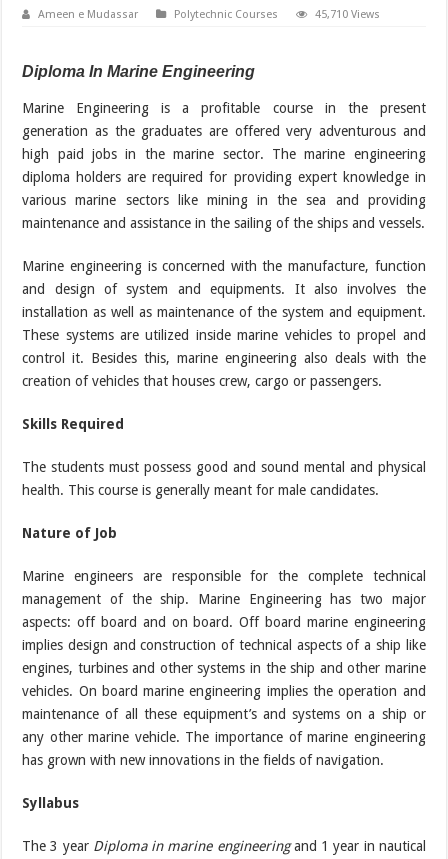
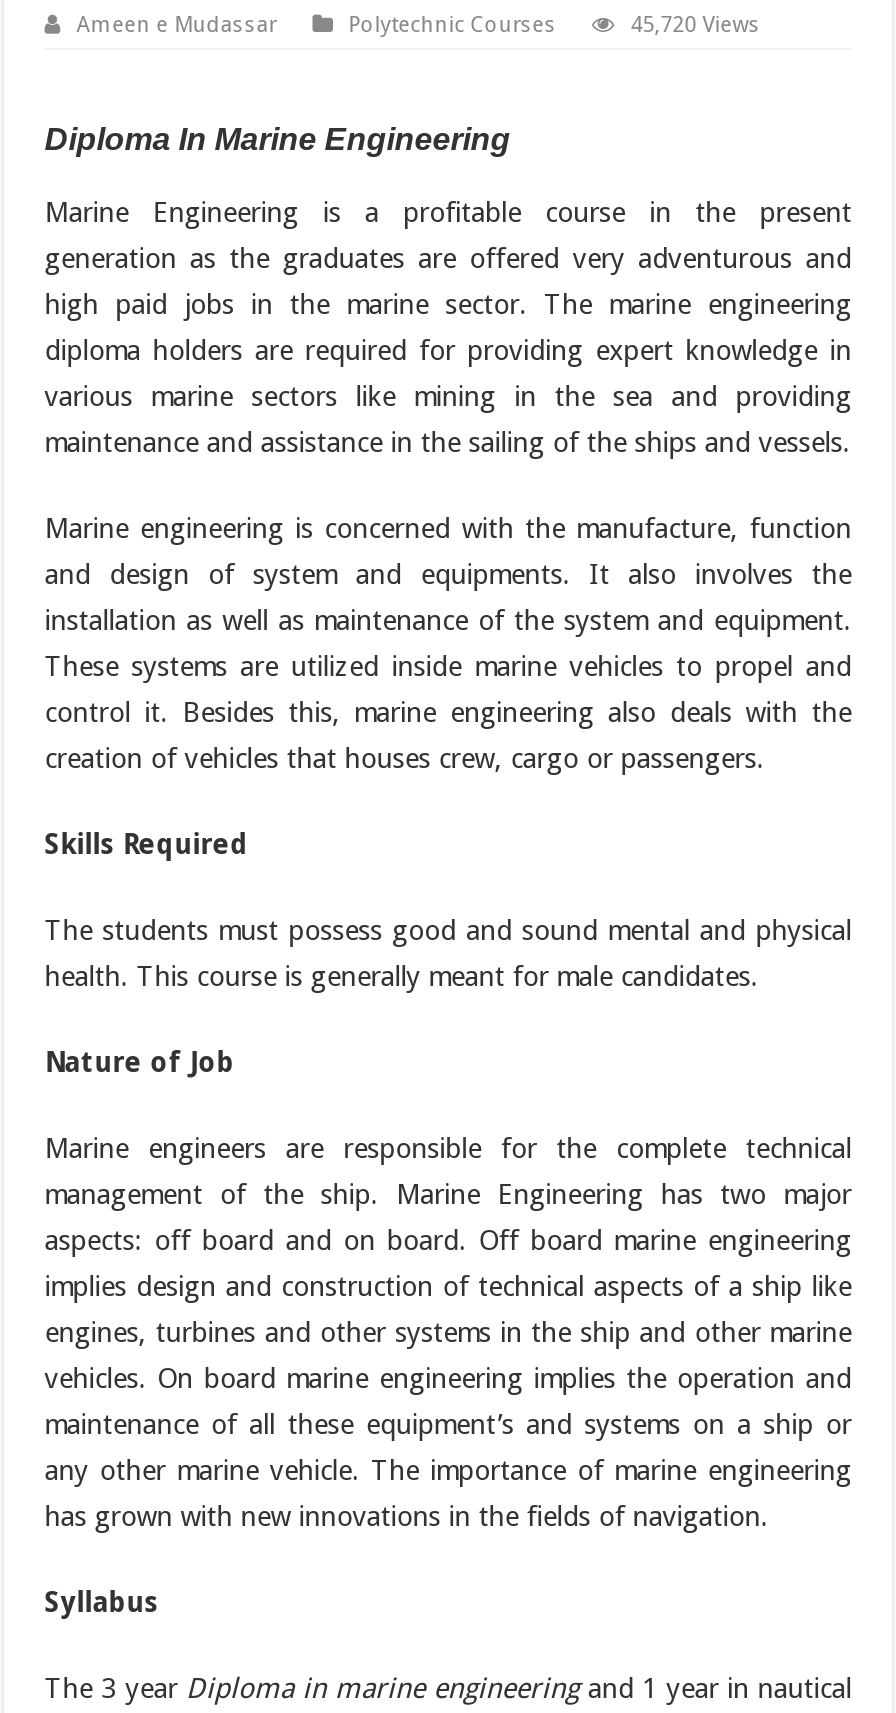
- 45,710 Views
+ 45,720 Views
